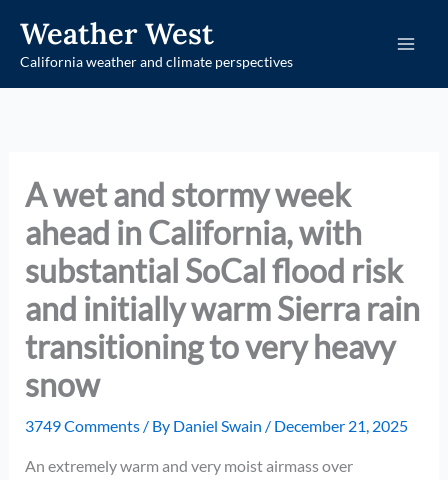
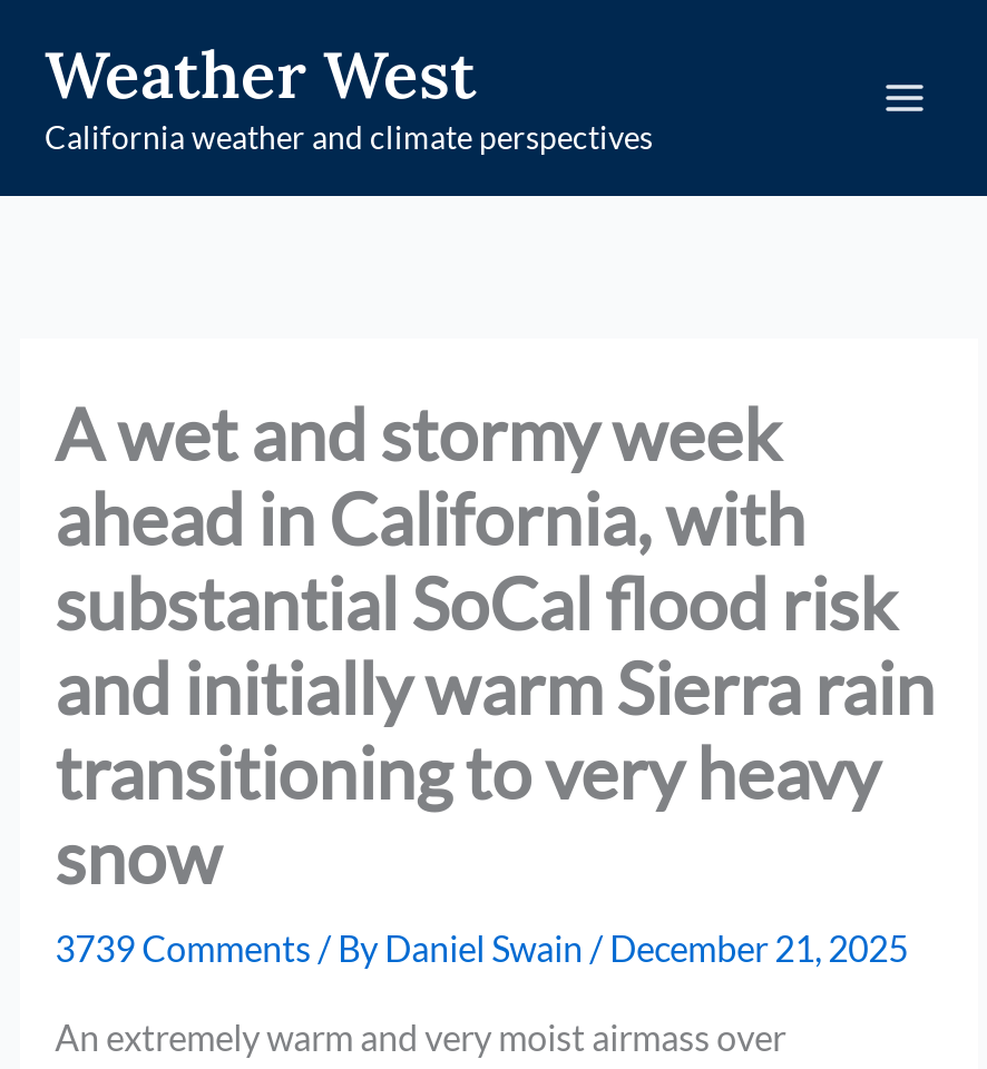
- 3749 Comments / By Daniel Swain / December 21, 2025
+ 3739 Comments / By Daniel Swain / December 21, 2025
